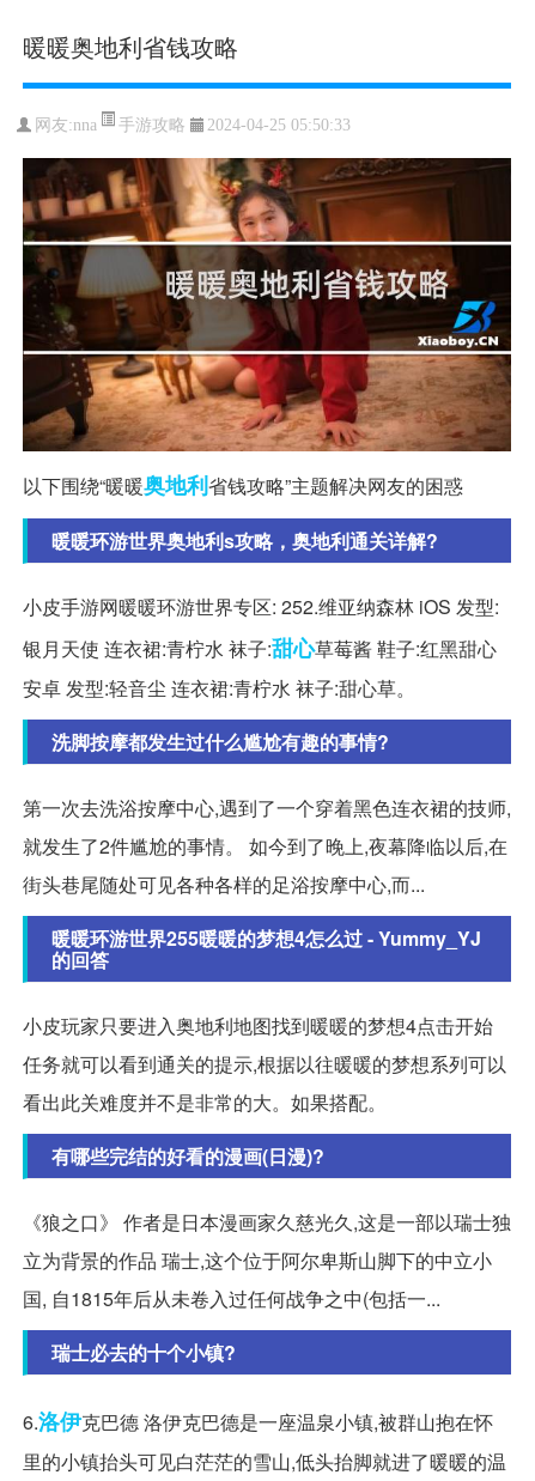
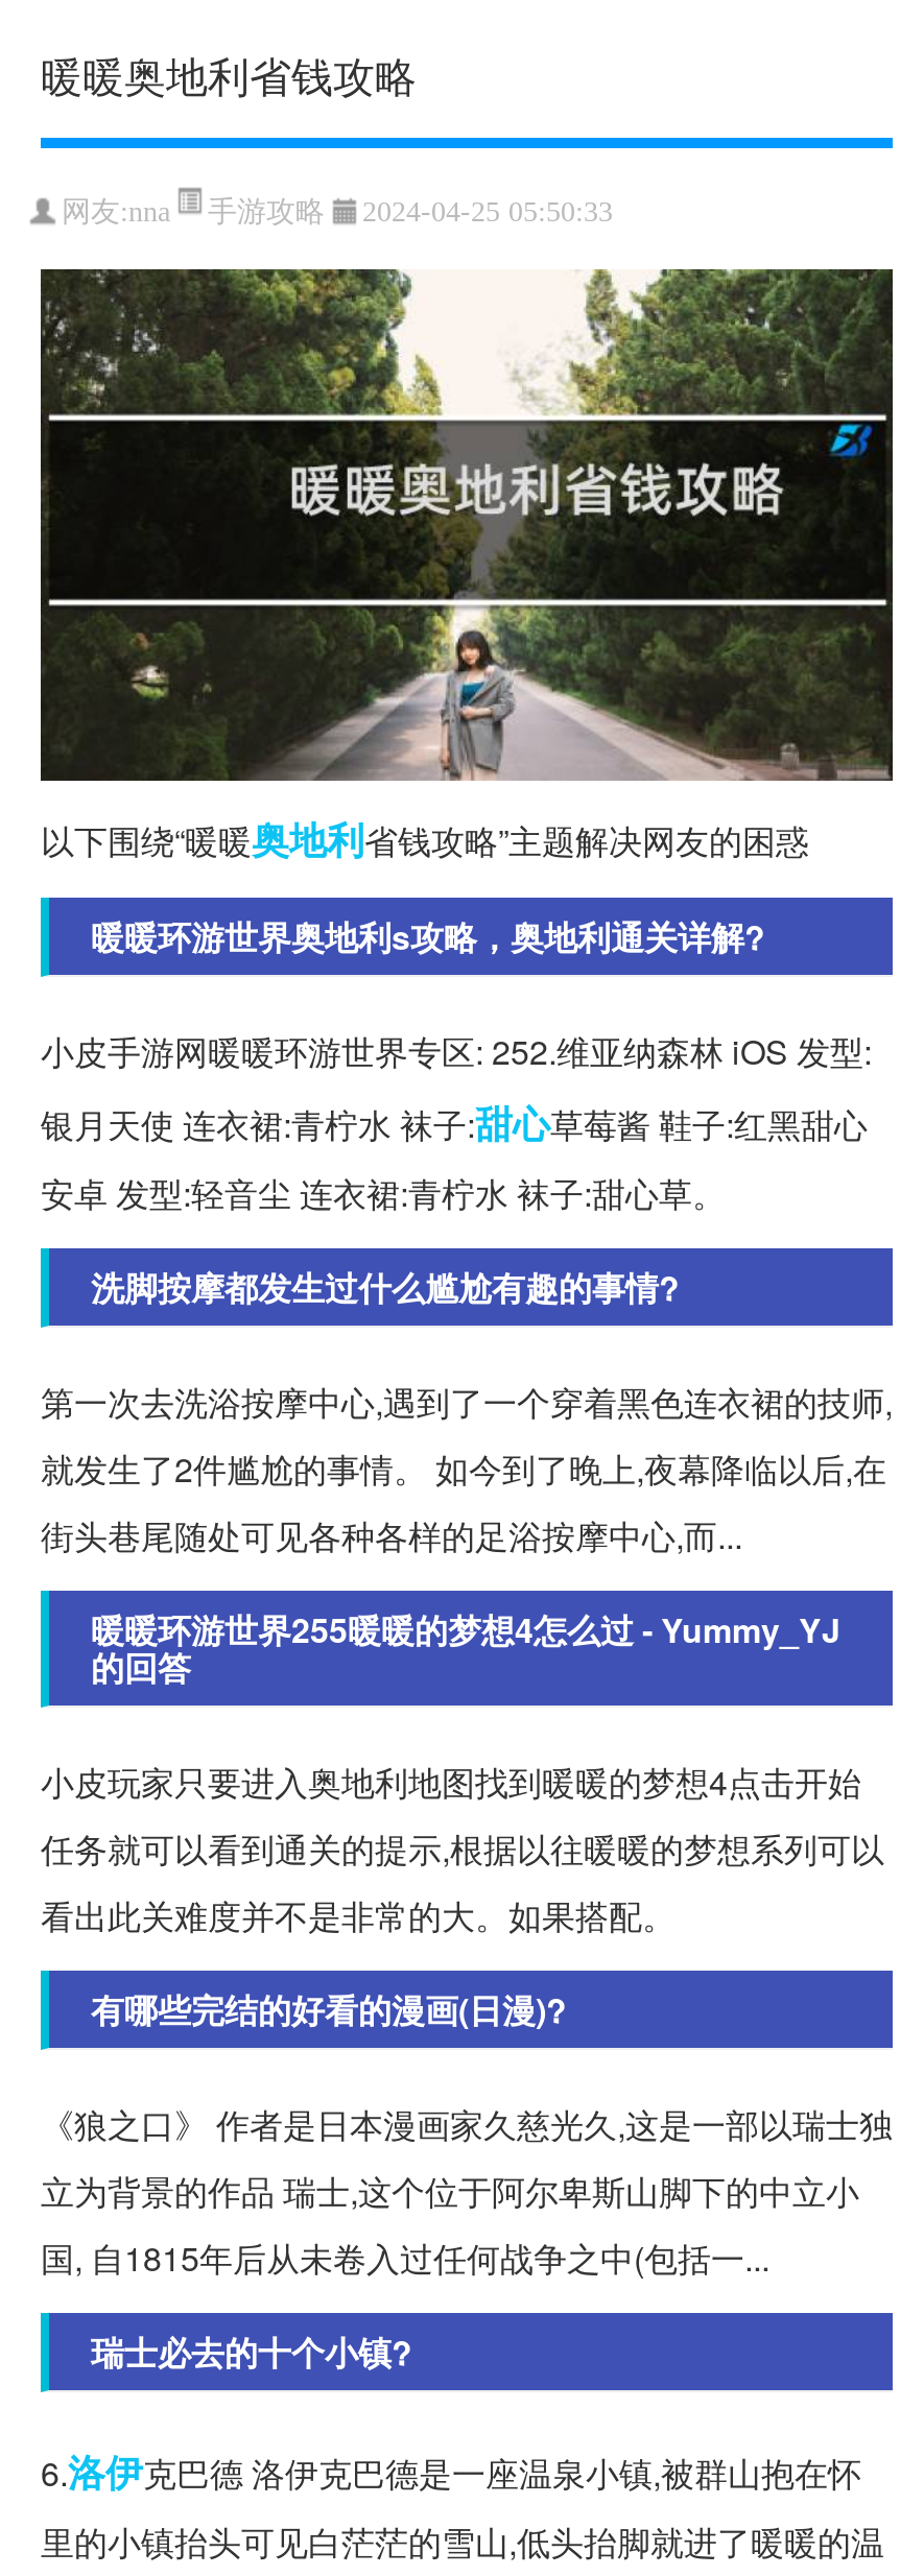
- [image]
+ [image]
